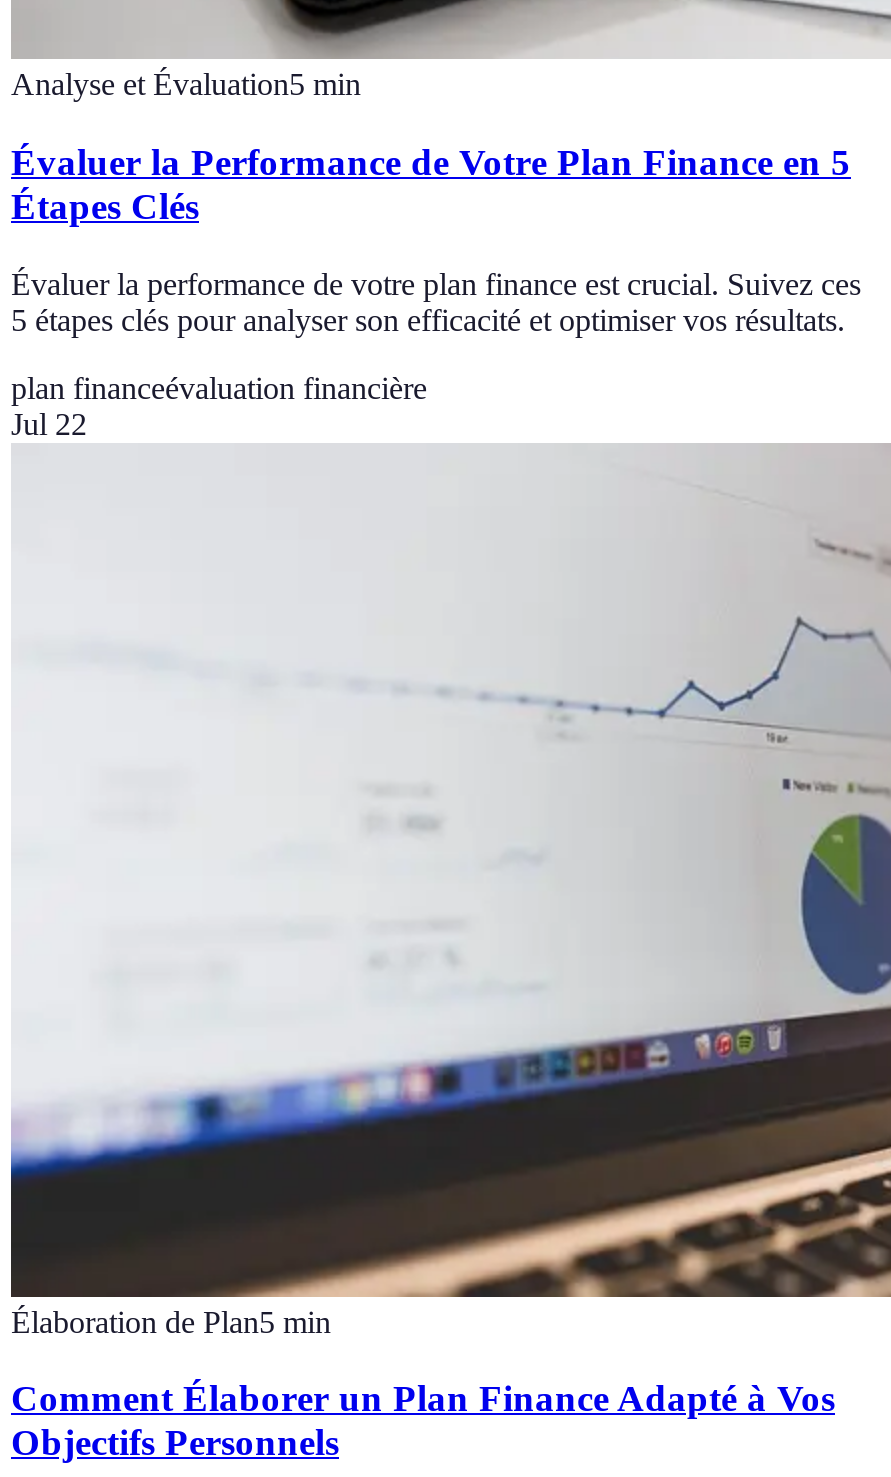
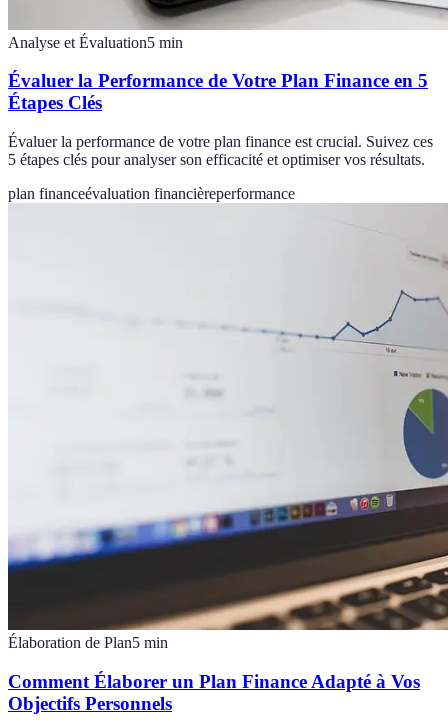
- plan financeévaluation financière
- Jul 22
+ plan financeévaluation financièreperformance
